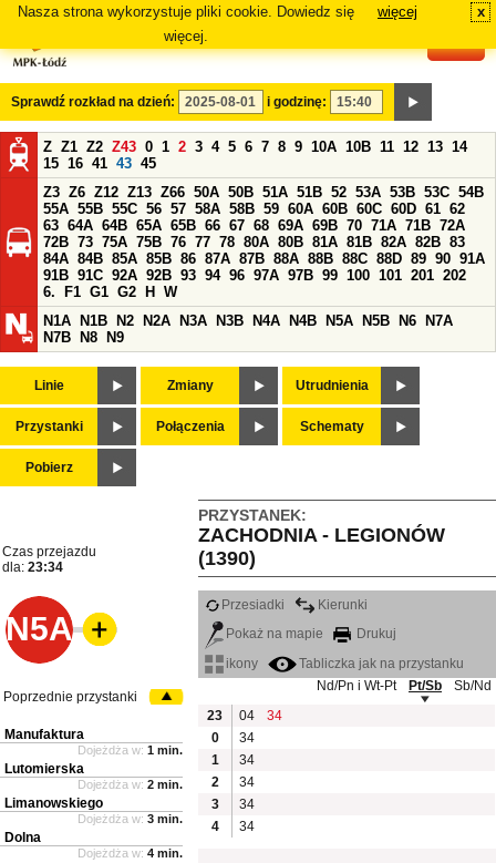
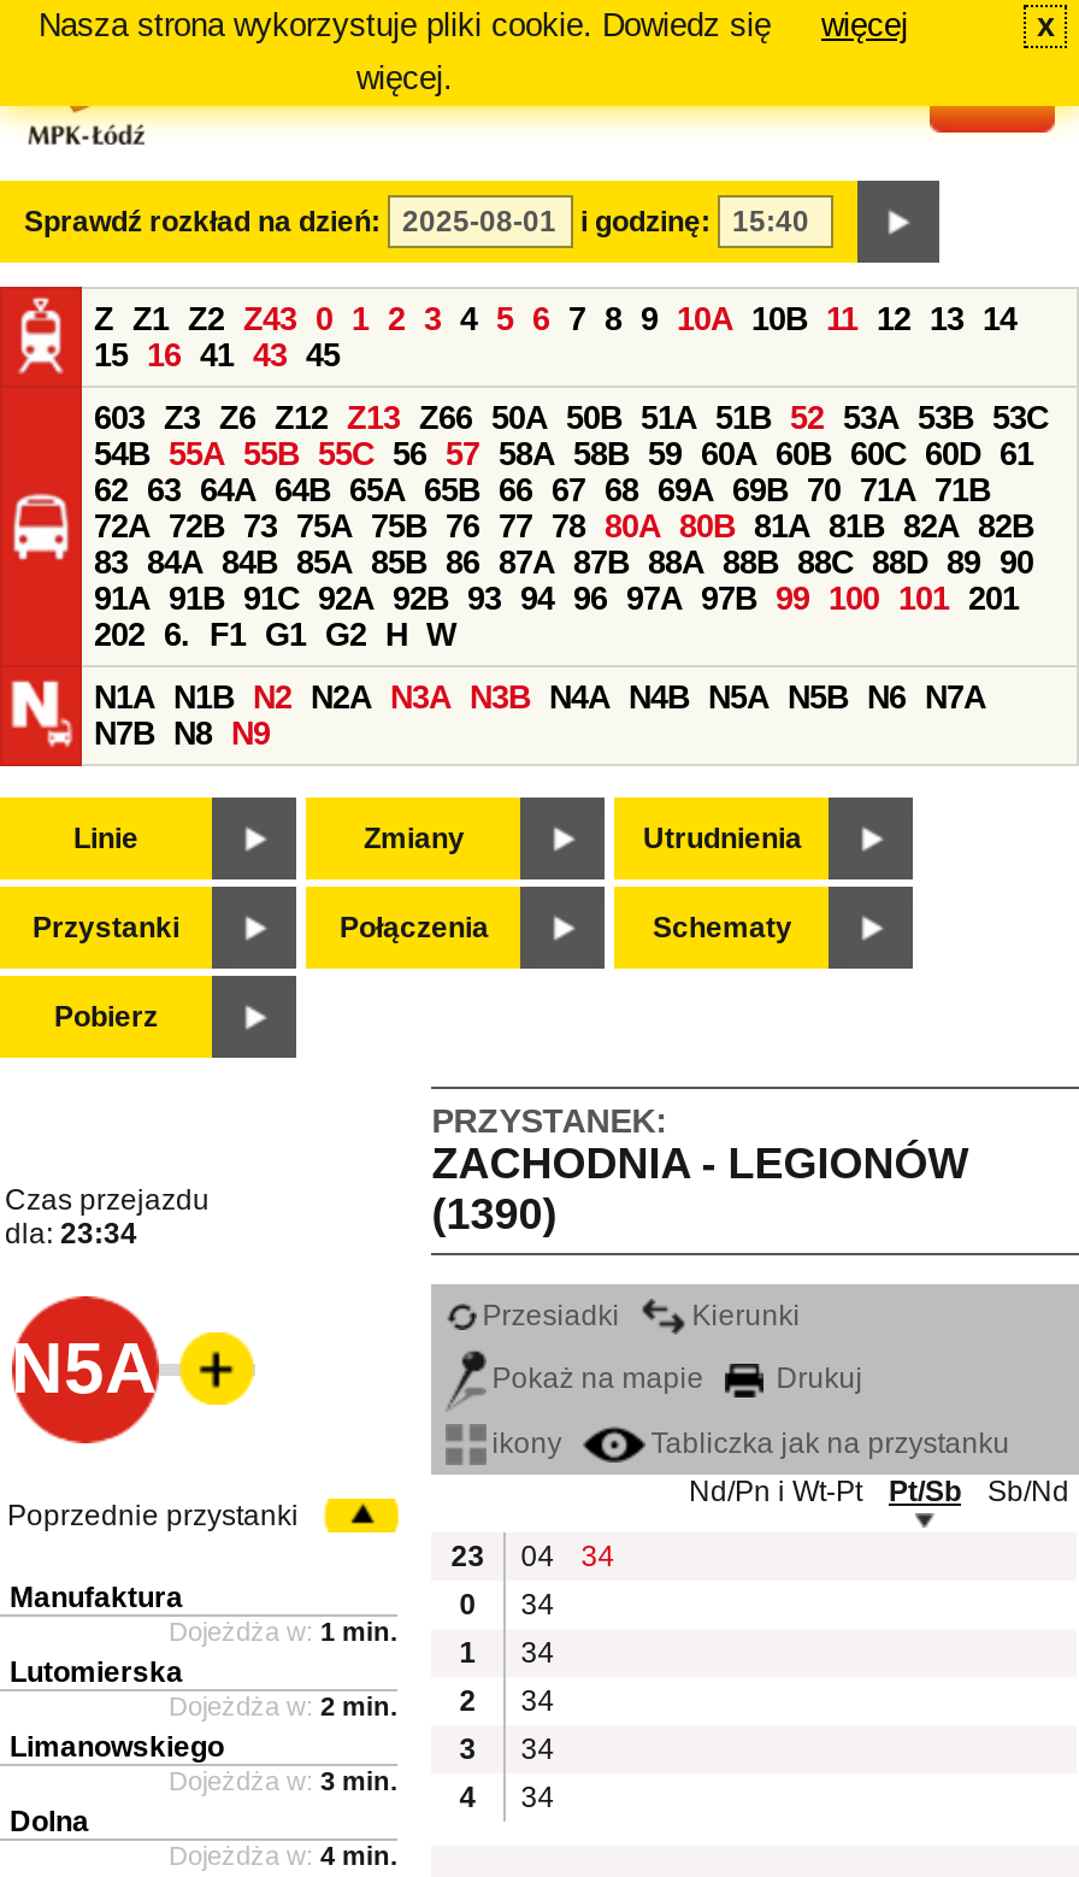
- Z3 Z6 Z12 Z13 Z66 50A 50B 51A 51B 52 53A 53B 53C 54B
- 55A 55B 55C 56 57 58A 58B 59 60A 60B 60C 60D 61 62
- 63 64A 64B 65A 65B 66 67 68 69A 69B 70 71A 71B 72A
- 72B 73 75A 75B 76 77 78 80A 80B 81A 81B 82A 82B 83
- 84A 84B 85A 85B 86 87A 87B 88A 88B 88C 88D 89 90 91A
- 91B 91C 92A 92B 93 94 96 97A 97B 99 100 101 201 202
- 6. F1 G1 G2 H W
+ 603 Z3 Z6 Z12 Z13 Z66 50A 50B 51A 51B 52 53A 53B 53C
+ 54B 55A 55B 55C 56 57 58A 58B 59 60A 60B 60C 60D 61
+ 62 63 64A 64B 65A 65B 66 67 68 69A 69B 70 71A 71B
+ 72A 72B 73 75A 75B 76 77 78 80A 80B 81A 81B 82A 82B
+ 83 84A 84B 85A 85B 86 87A 87B 88A 88B 88C 88D 89 90
+ 91A 91B 91C 92A 92B 93 94 96 97A 97B 99 100 101 201
+ 202 6. F1 G1 G2 H W
